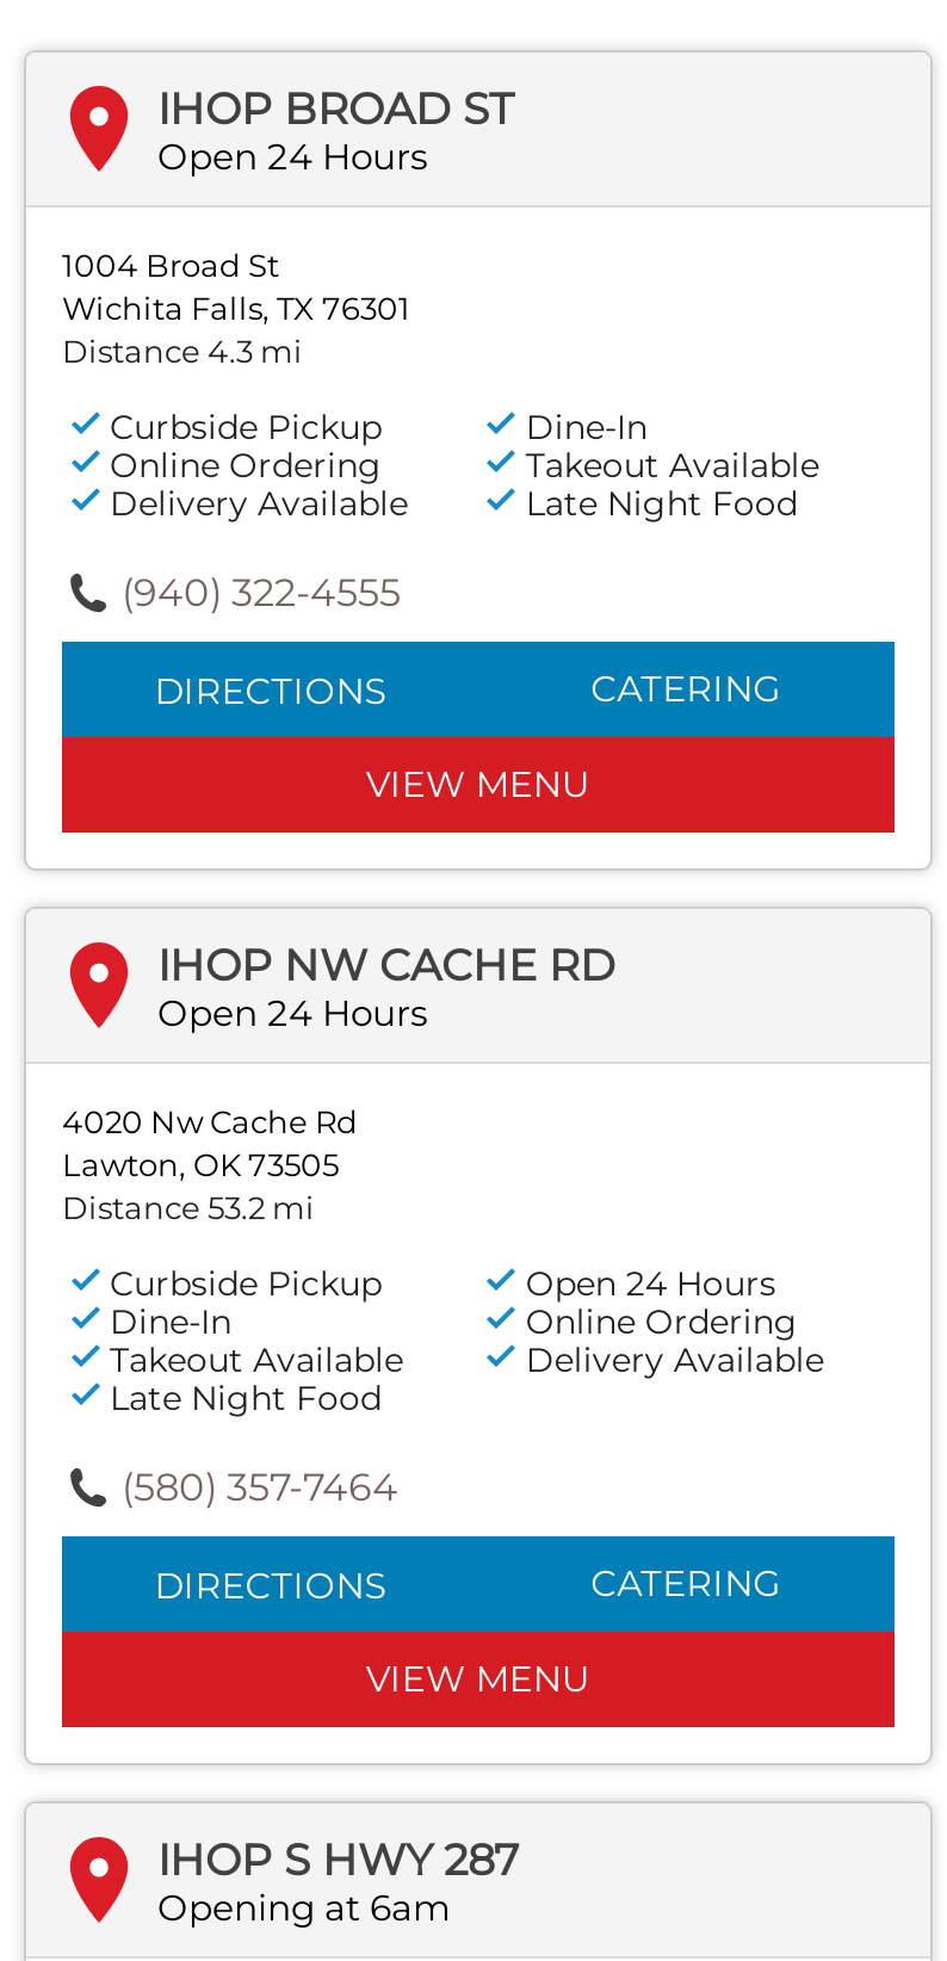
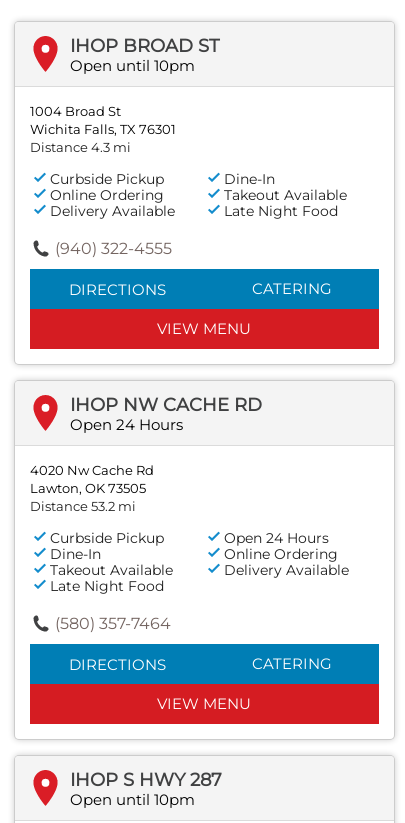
- Open 24 Hours
+ Open until 10pm

- Opening at 6am
+ Open until 10pm
